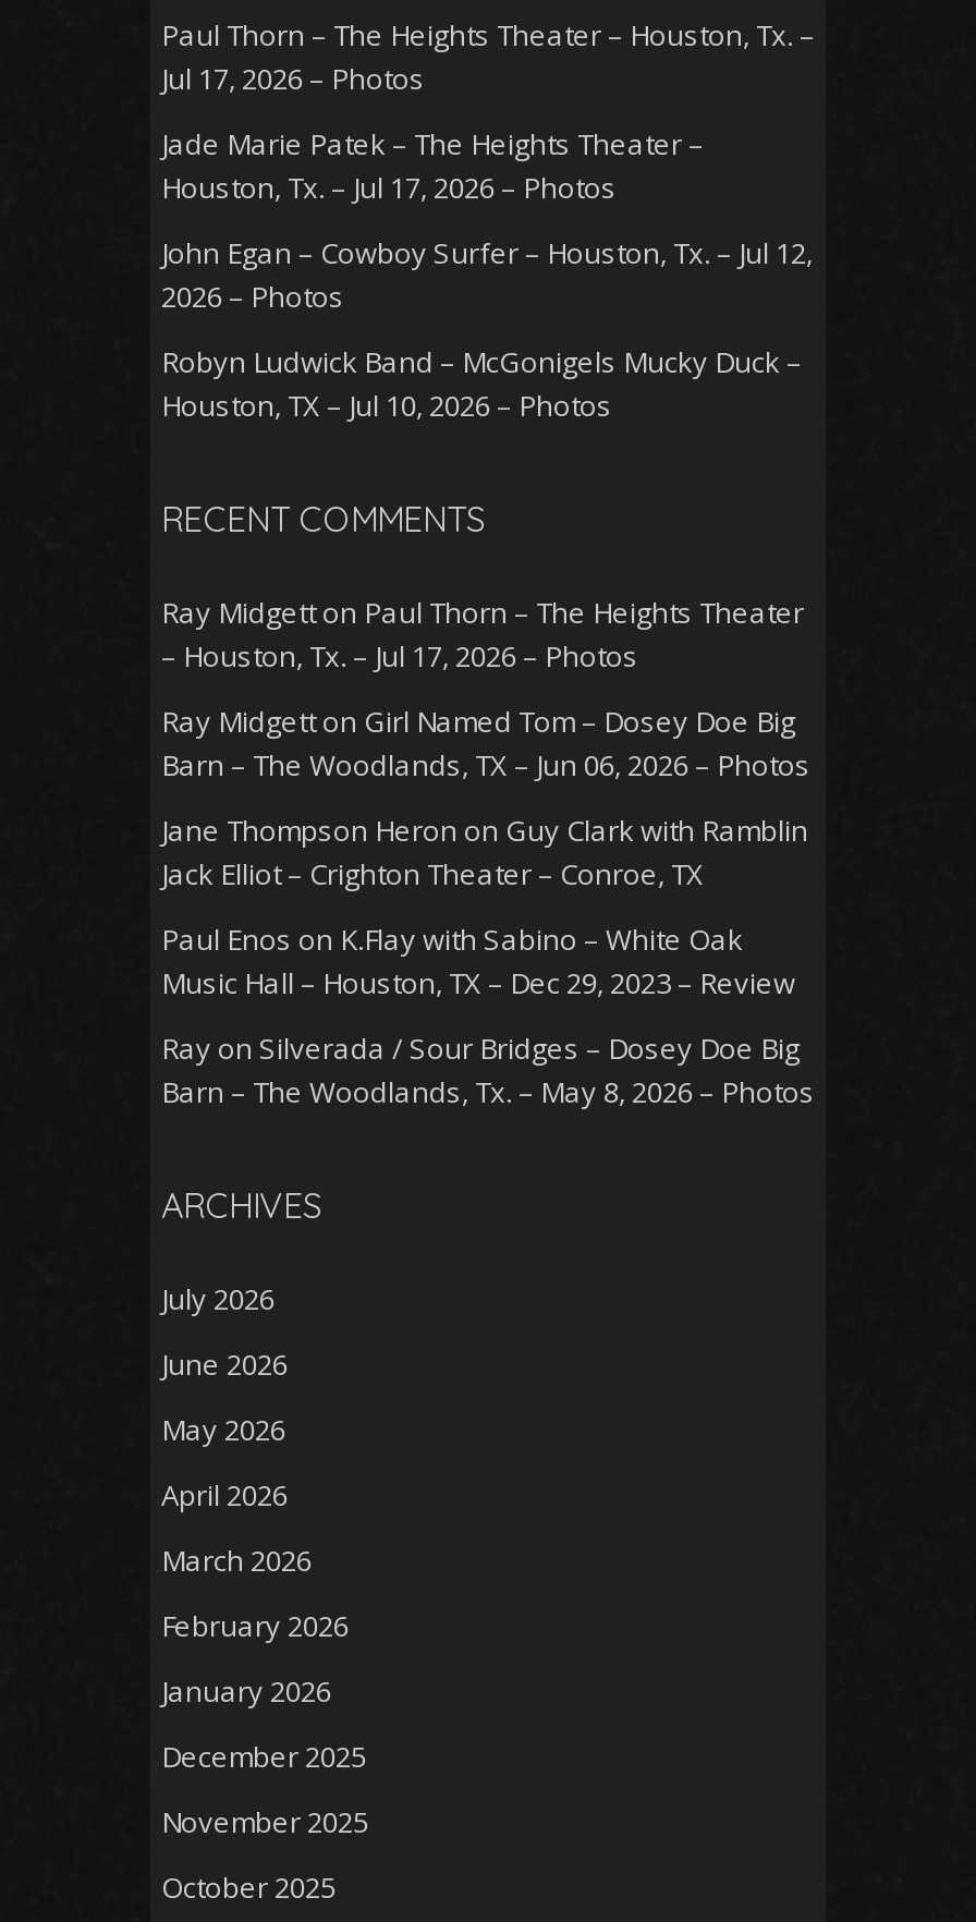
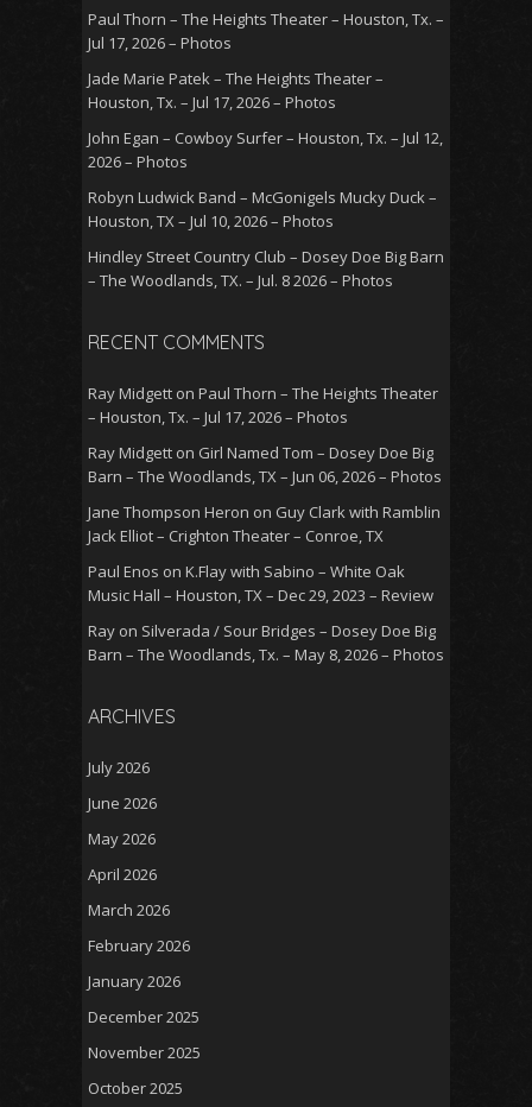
+ Hindley Street Country Club – Dosey Doe Big Barn
+ – The Woodlands, TX. – Jul. 8 2026 – Photos
